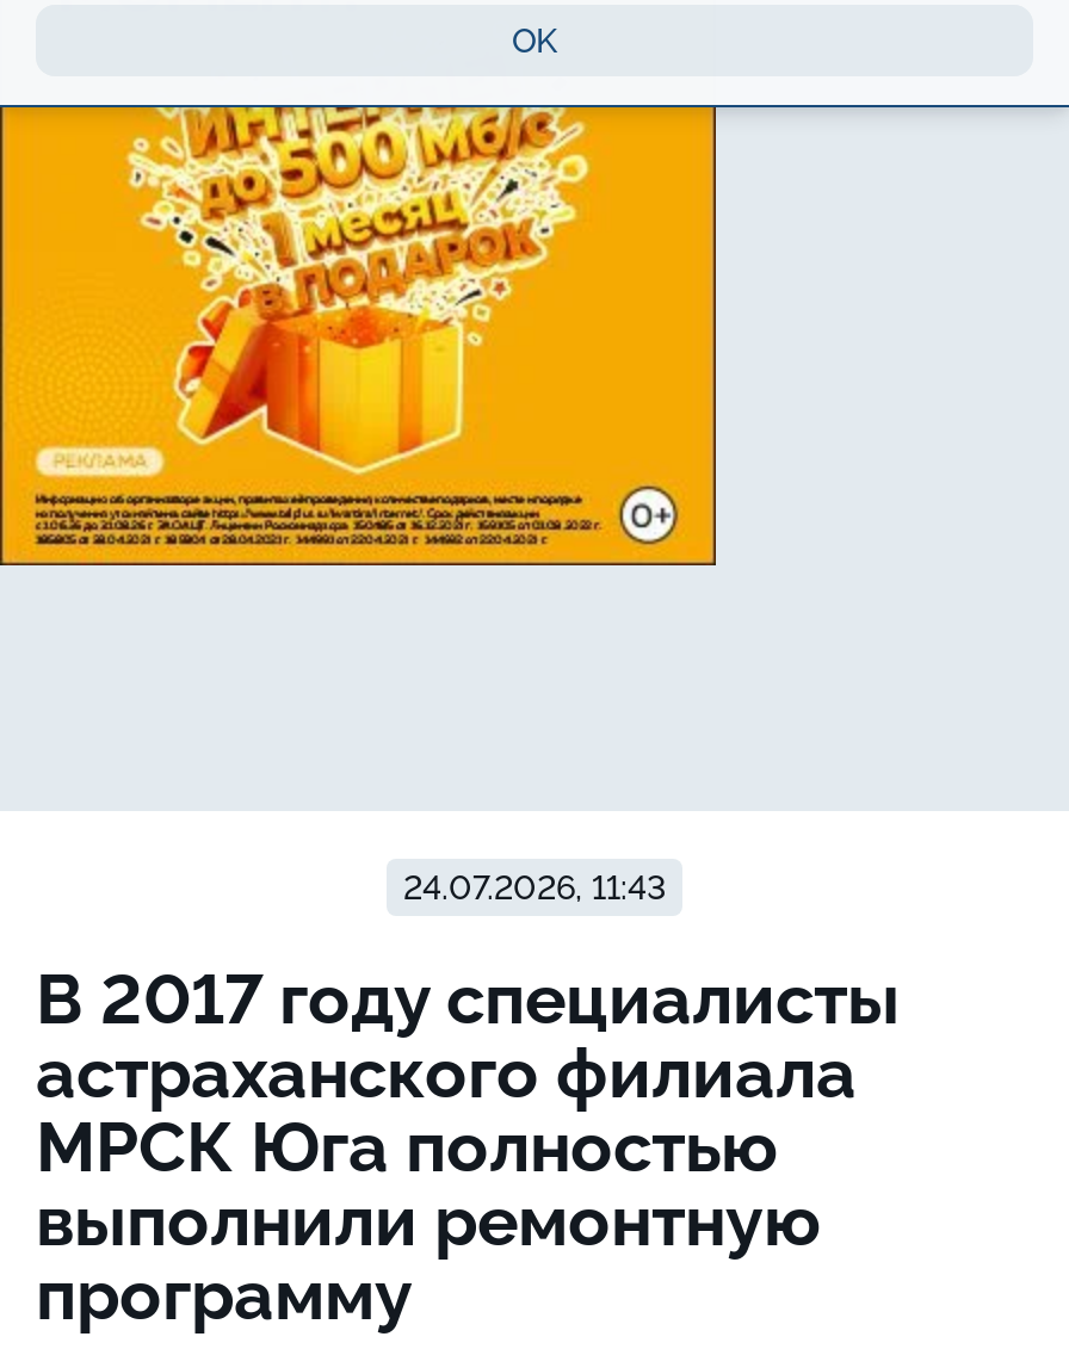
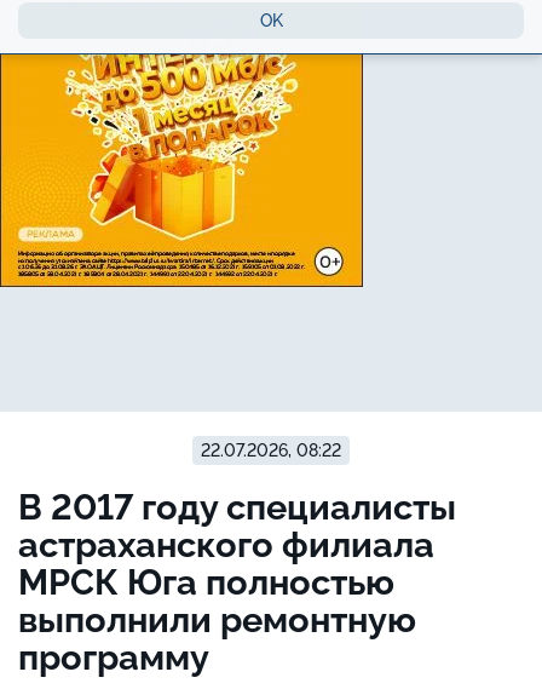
- 24.07.2026, 11:43
+ 22.07.2026, 08:22
